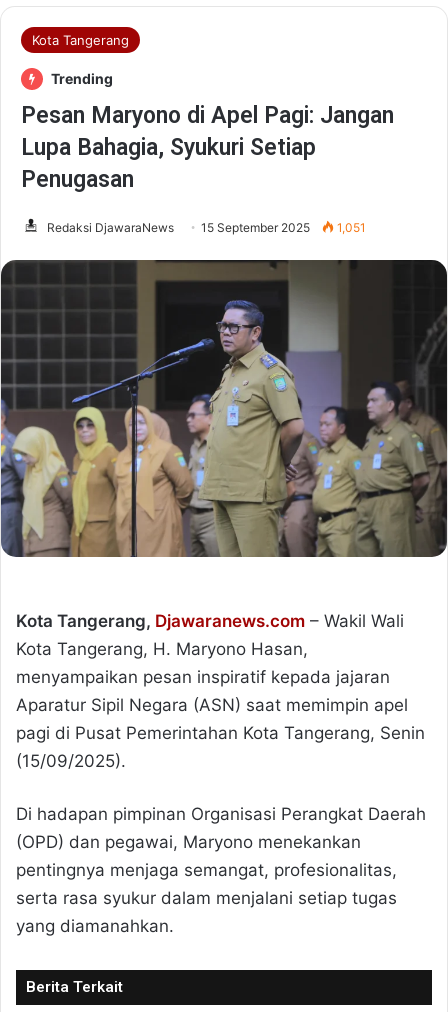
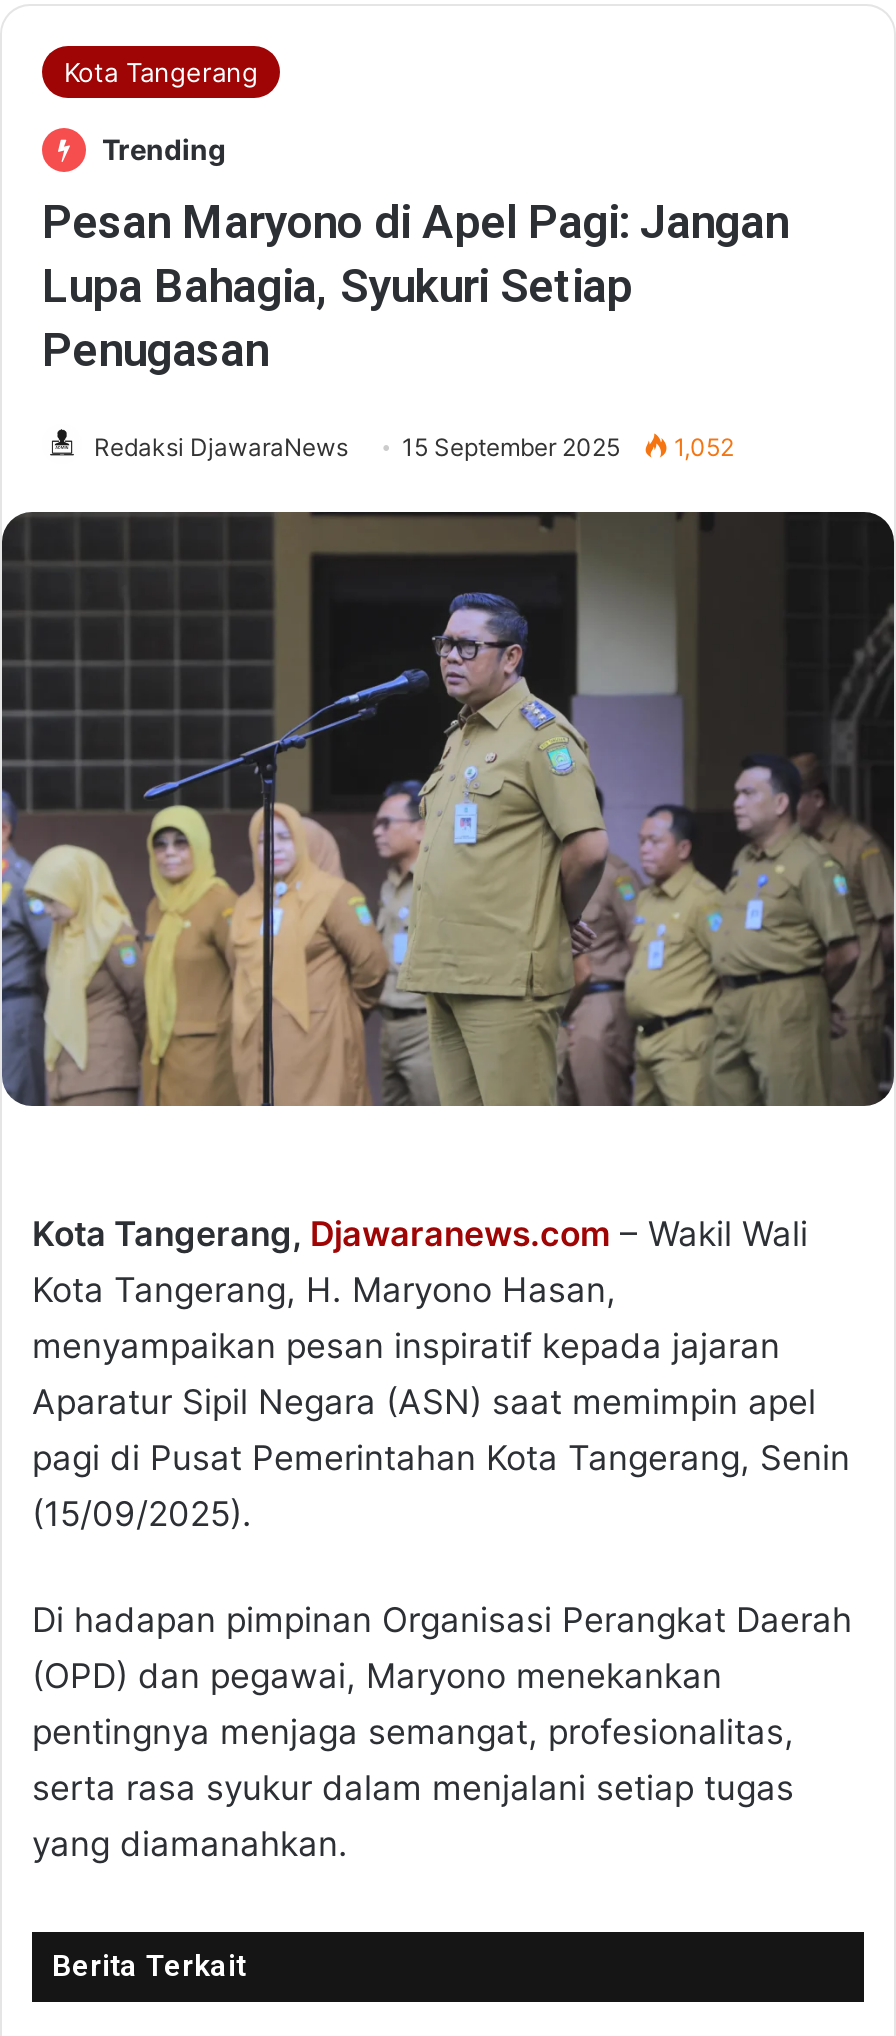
- Redaksi DjawaraNews 15 September 2025 1,051
+ Redaksi DjawaraNews 15 September 2025 1,052
